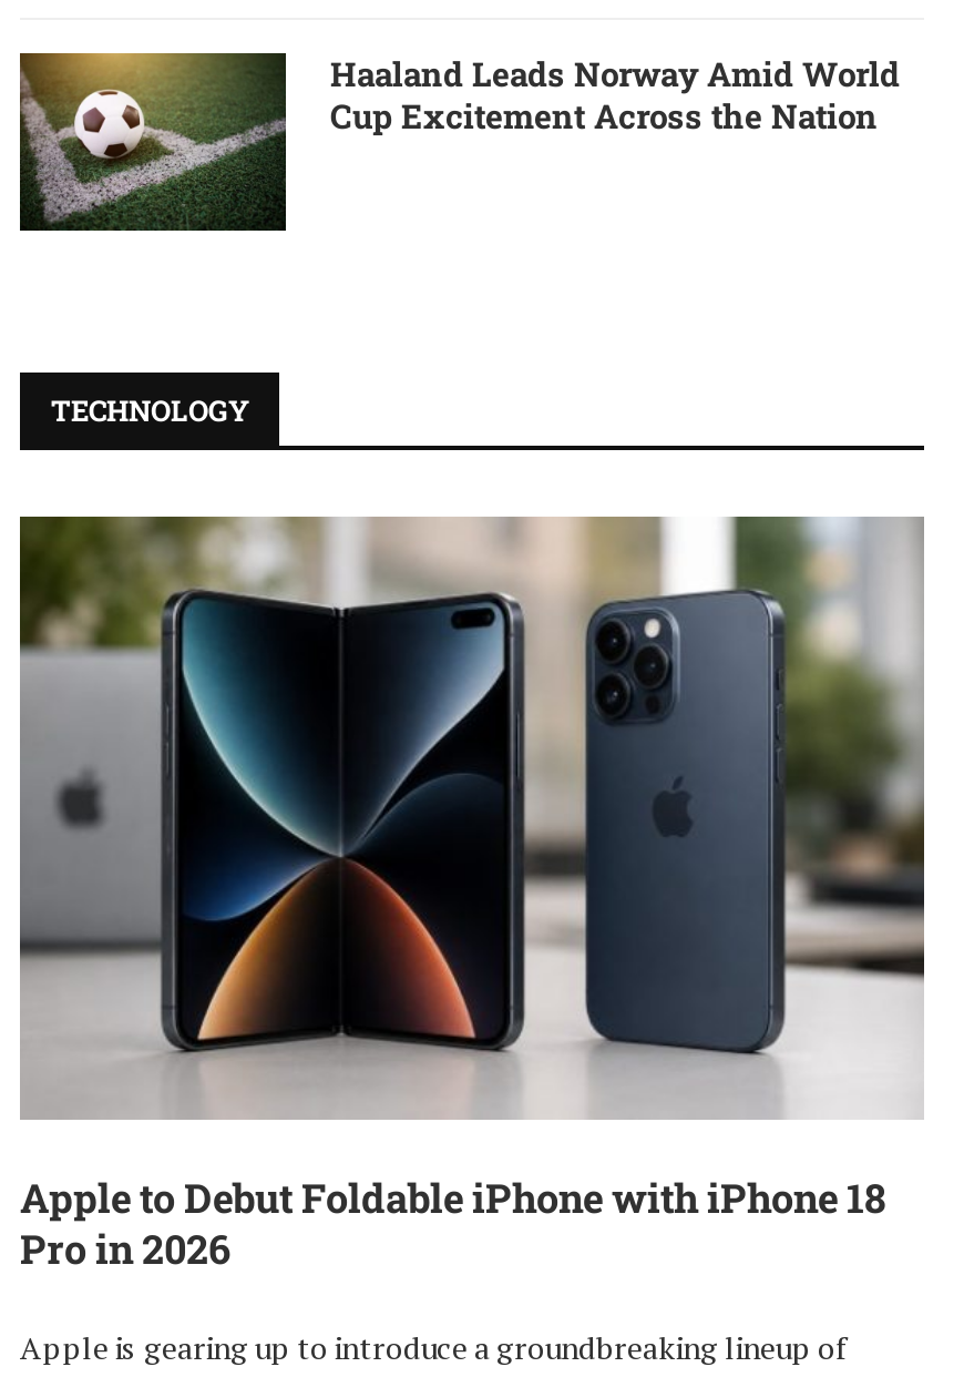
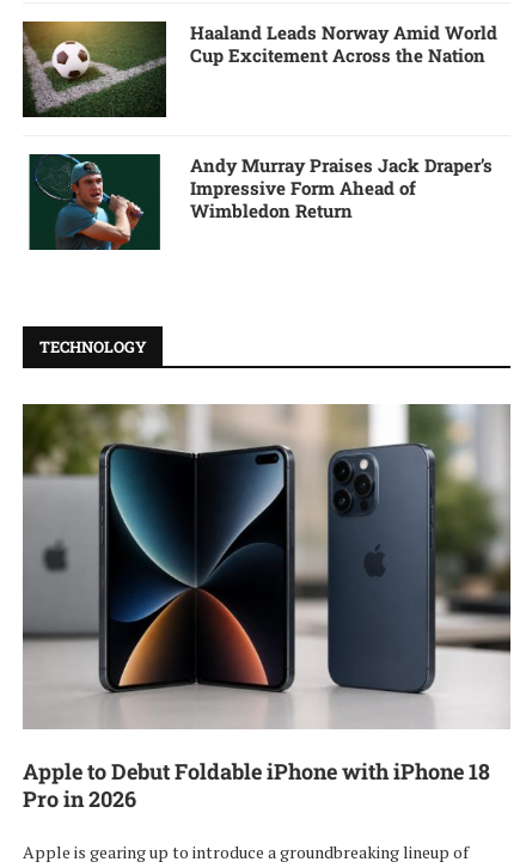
+ [image]
+ Andy Murray Praises Jack Draper’s
+ Impressive Form Ahead of
+ Wimbledon Return
